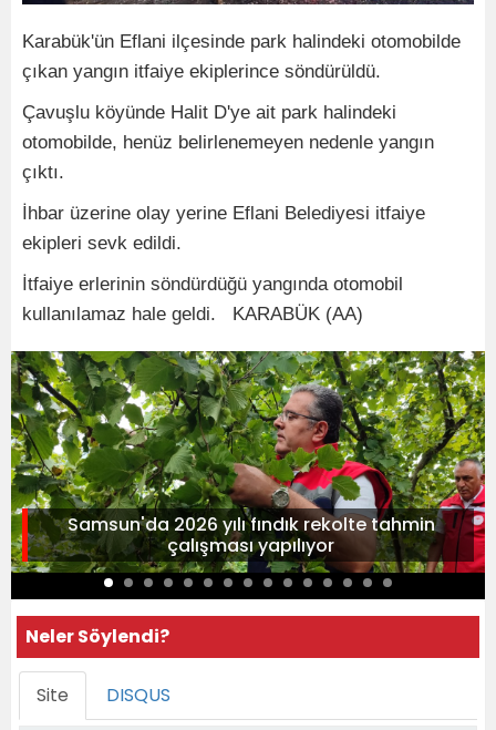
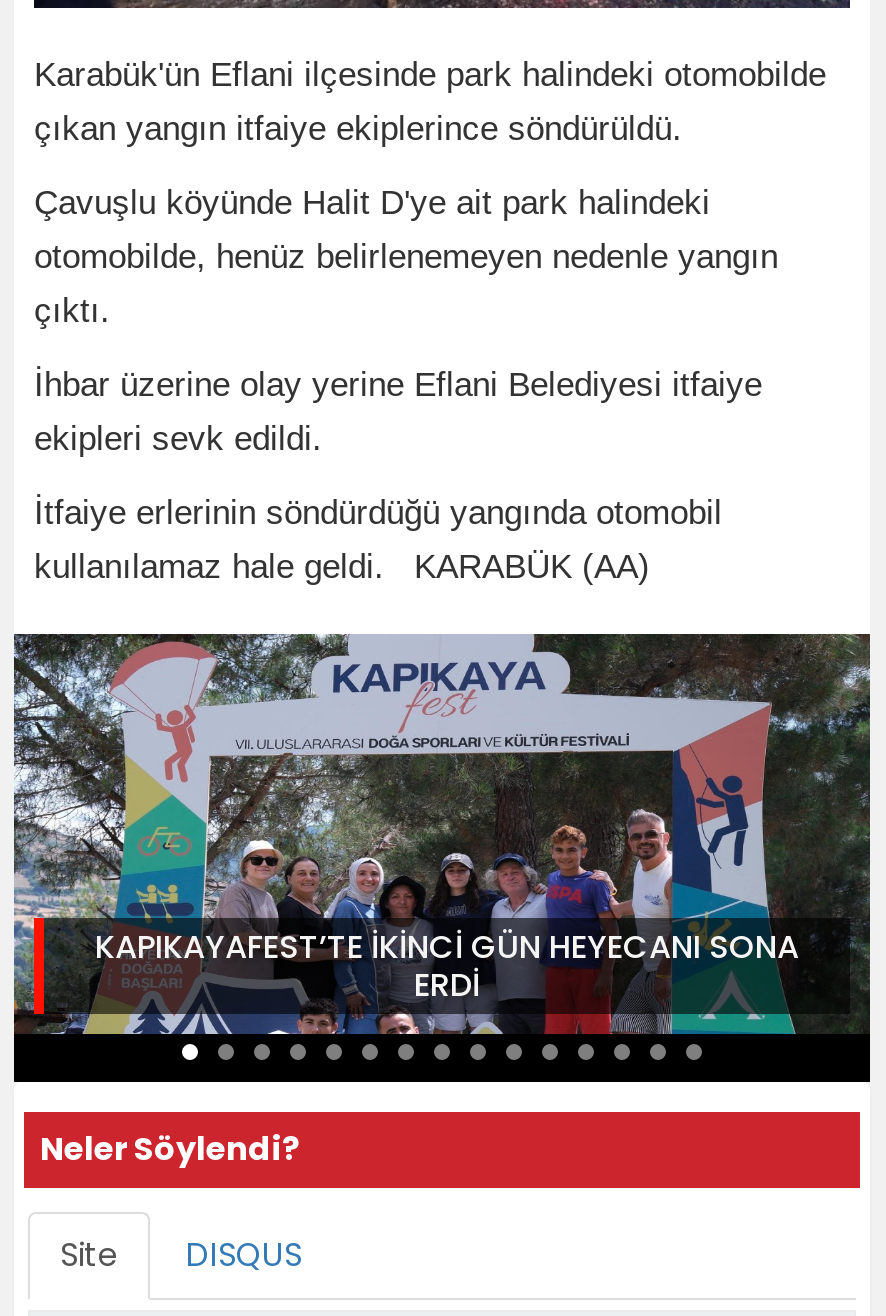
- [image]
- Samsun'da 2026 yılı fındık rekolte tahmin
- çalışması yapılıyor
+ [image]
+ KAPIKAYAFEST’TE İKİNCİ GÜN HEYECANI SONA
+ ERDİ
